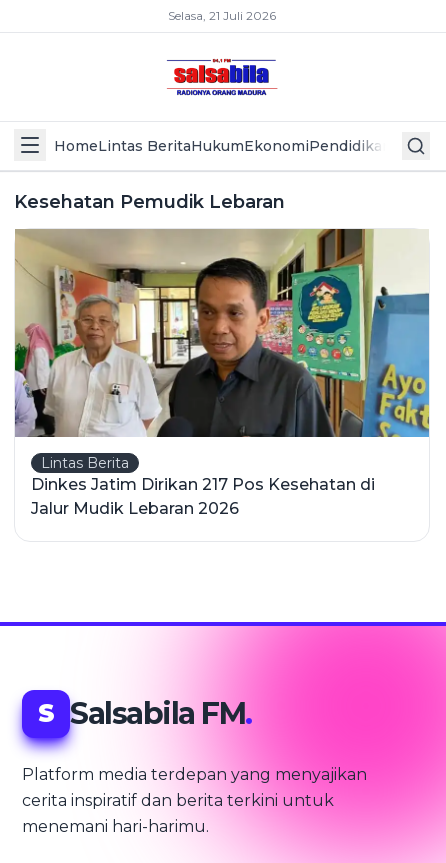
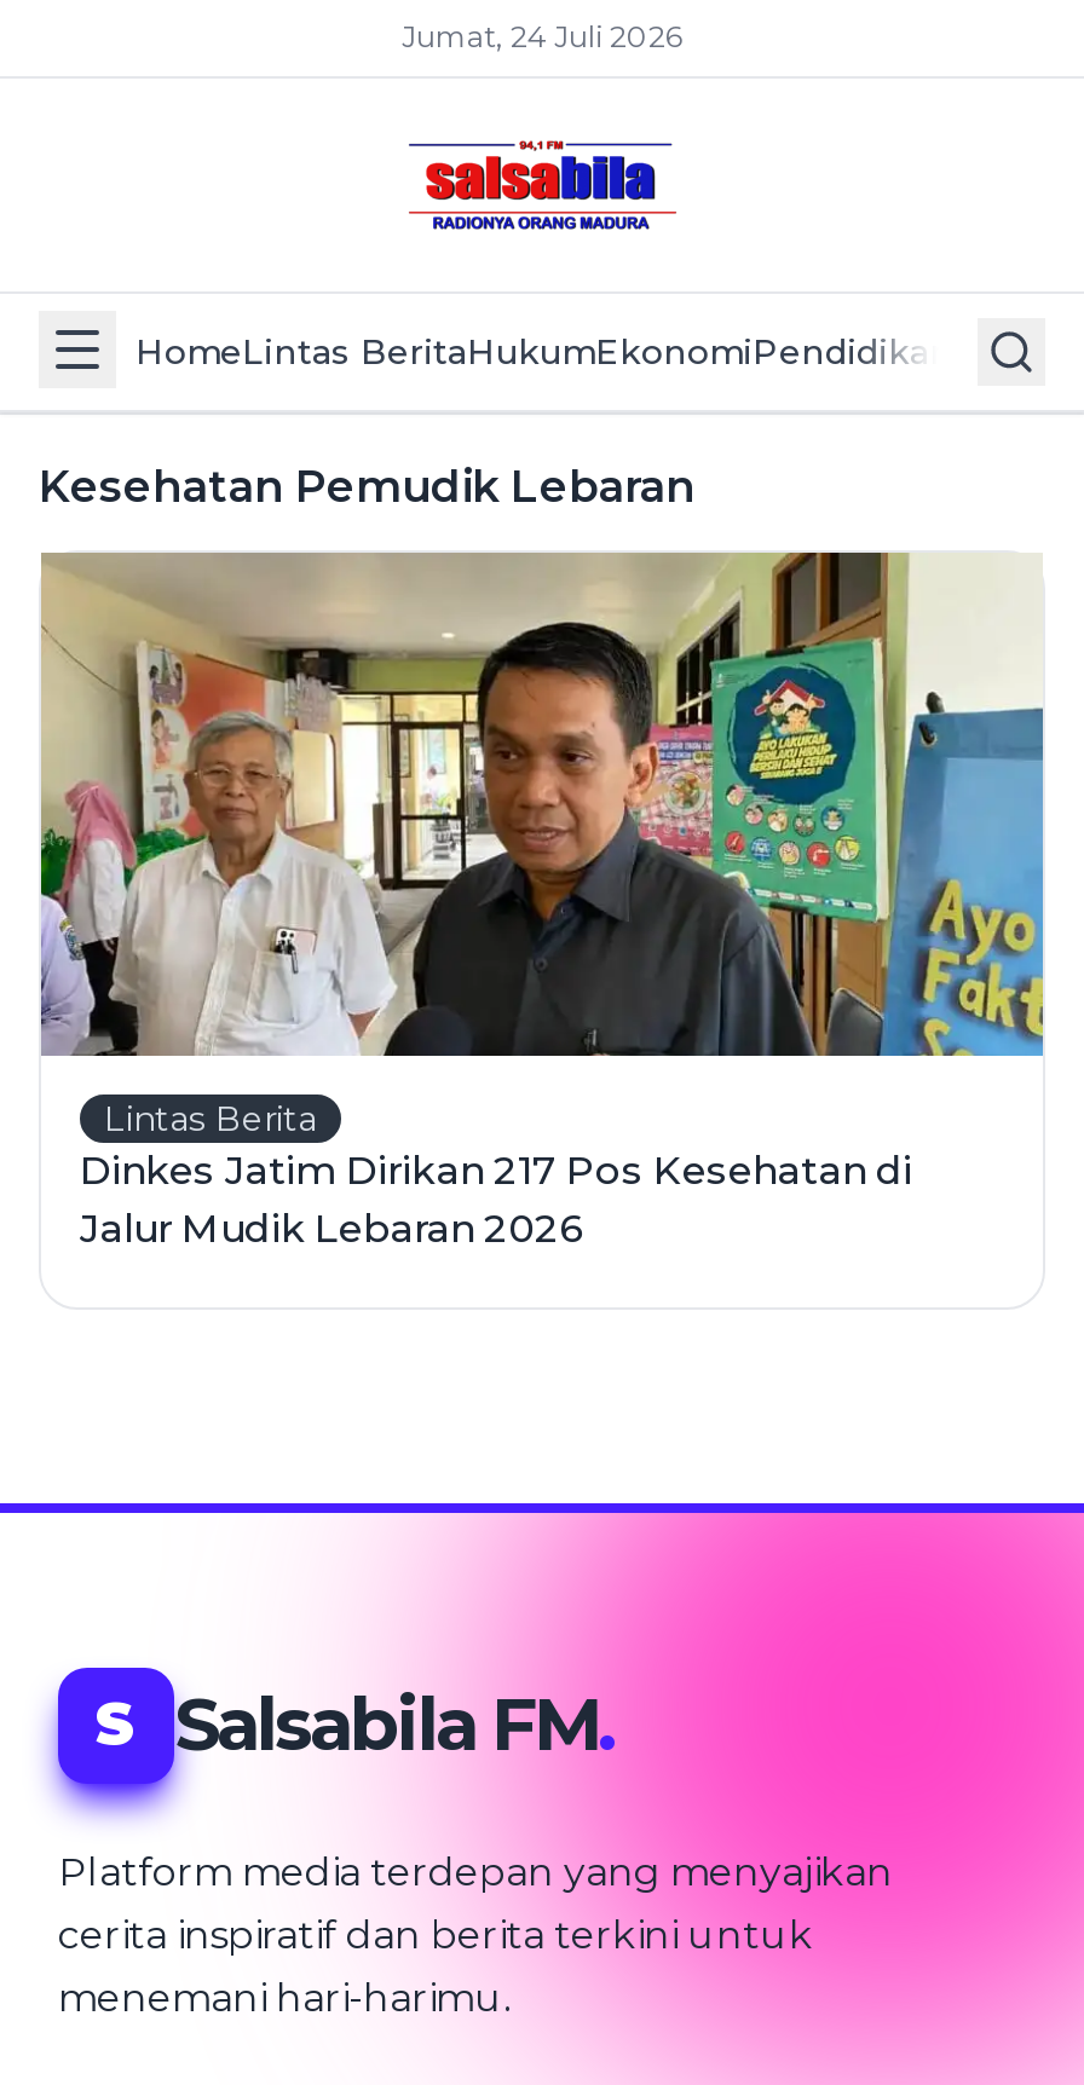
- Selasa, 21 Juli 2026
+ Jumat, 24 Juli 2026
